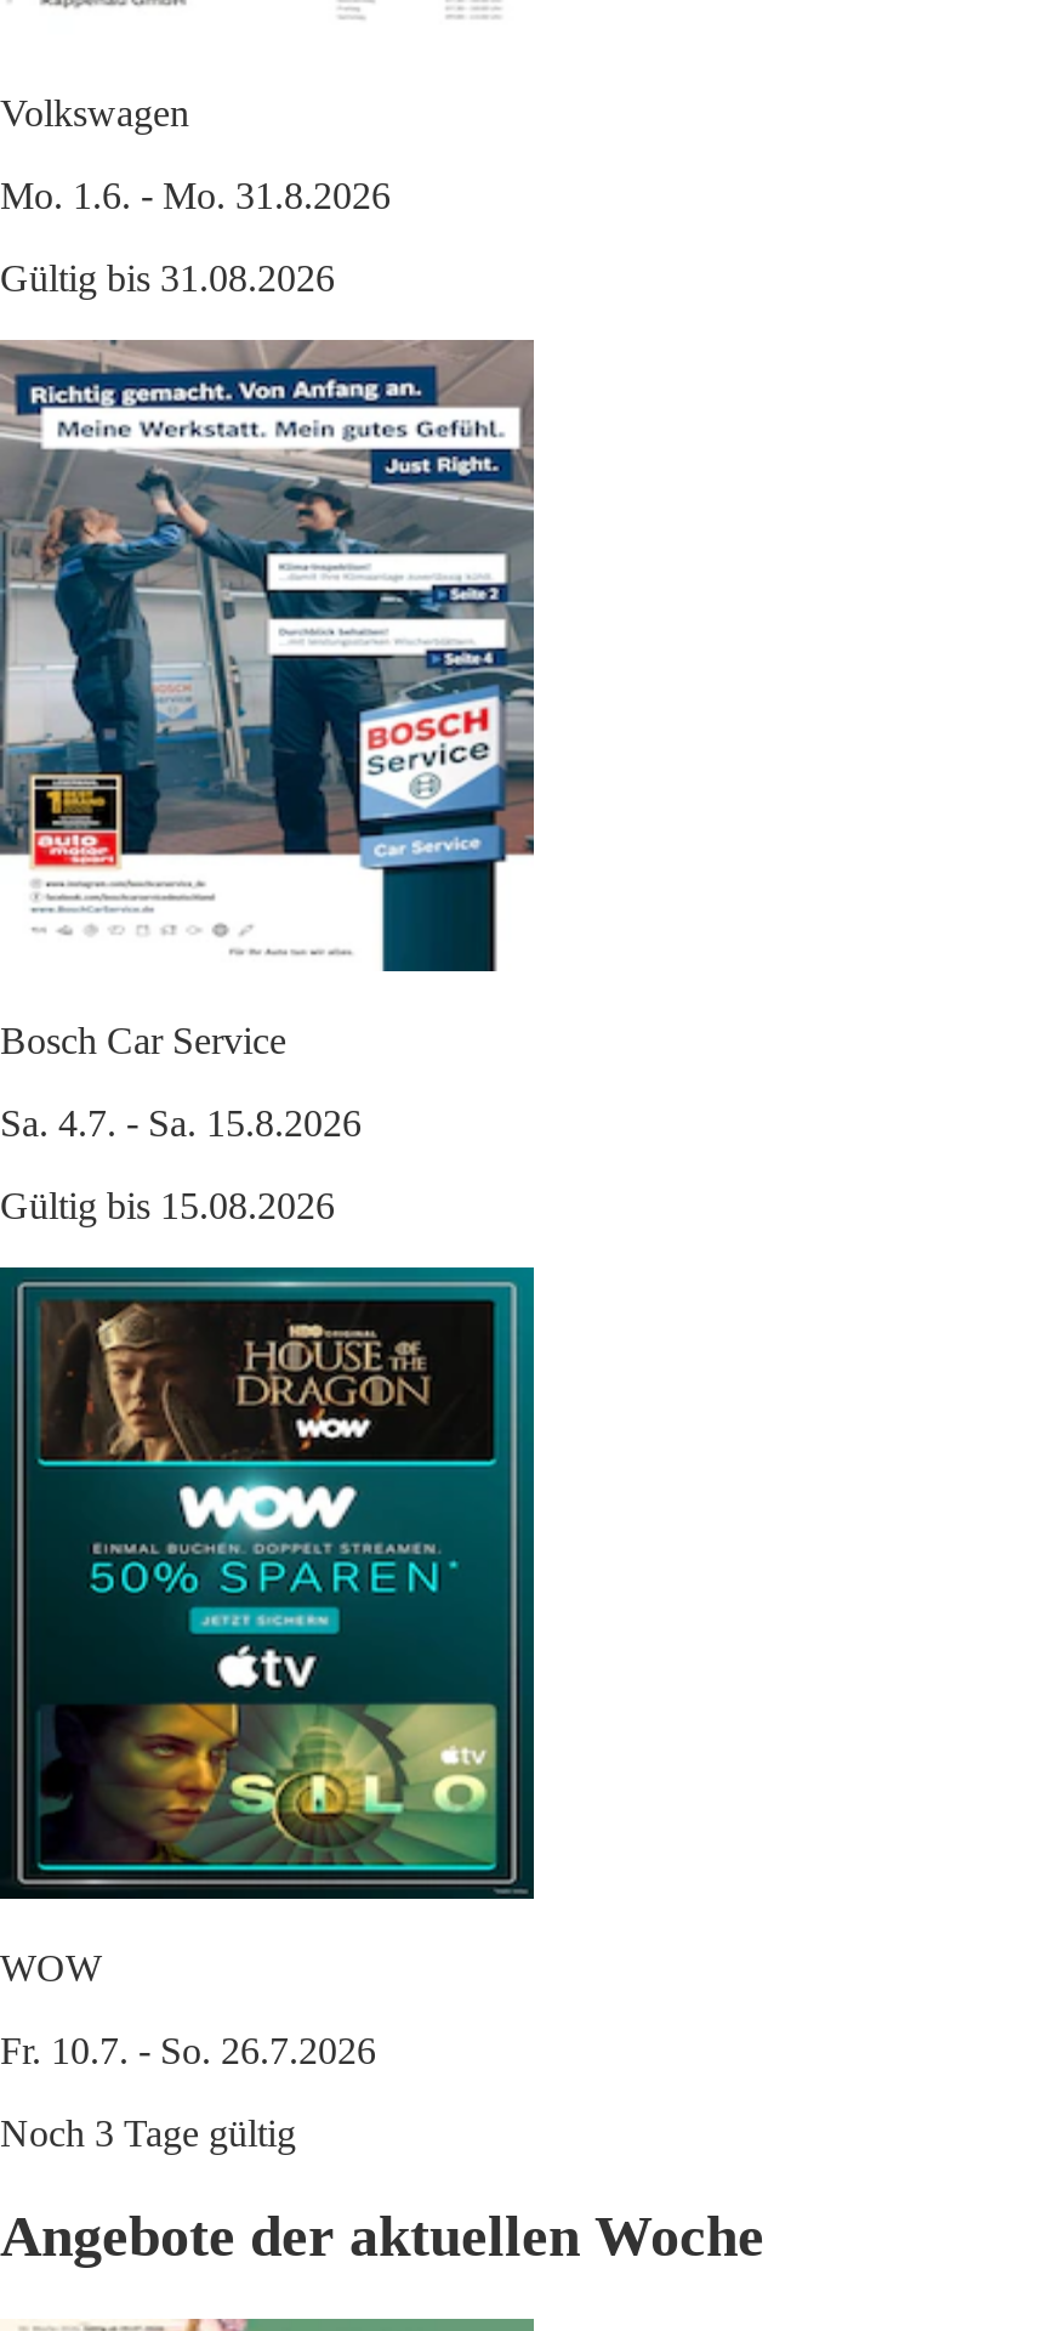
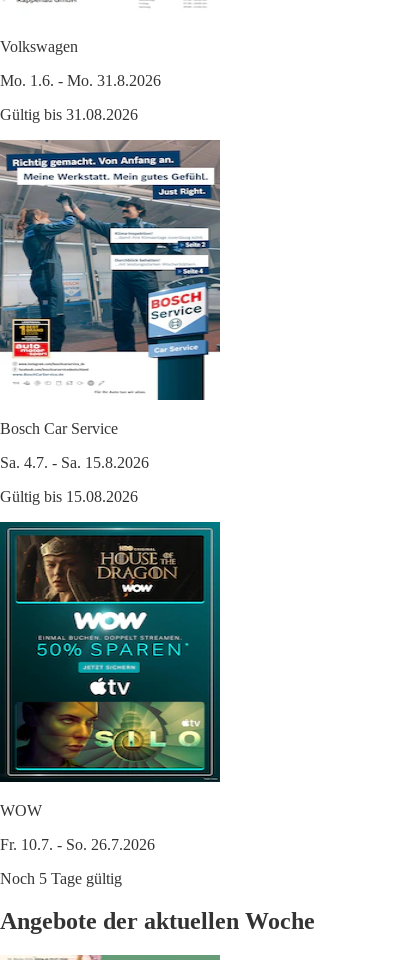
- Noch 3 Tage gültig
+ Noch 5 Tage gültig
